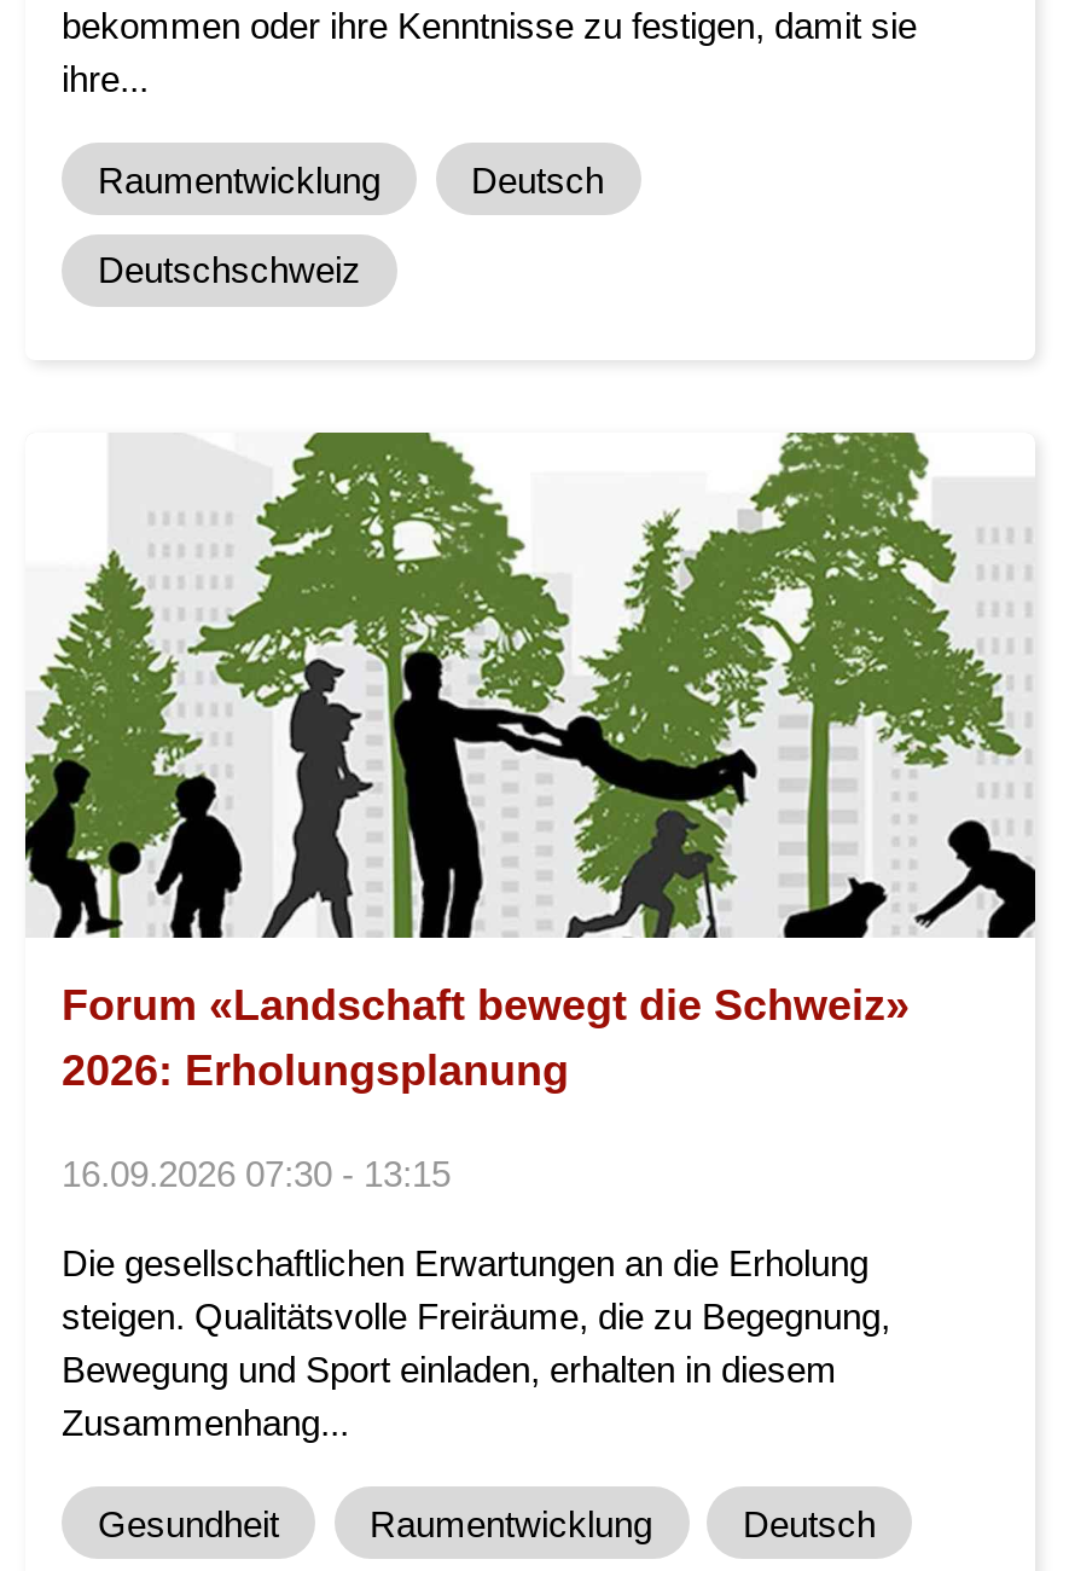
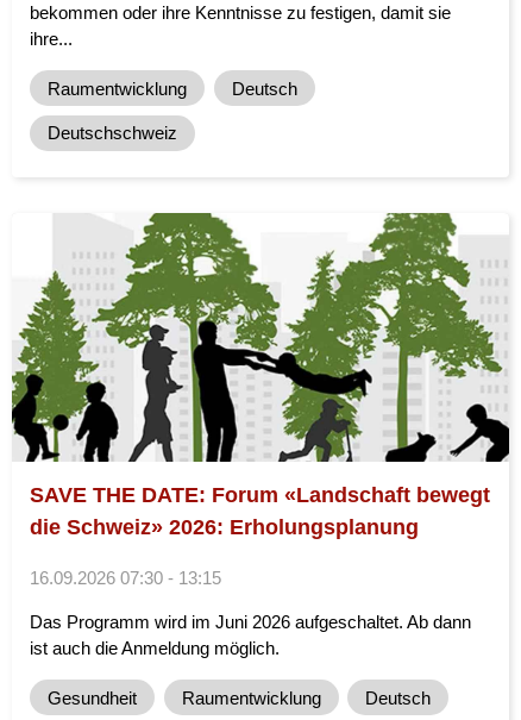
- Forum «Landschaft bewegt die Schweiz»
- 2026: Erholungsplanung
+ SAVE THE DATE: Forum «Landschaft bewegt
+ die Schweiz» 2026: Erholungsplanung

- Die gesellschaftlichen Erwartungen an die Erholung
- steigen. Qualitätsvolle Freiräume, die zu Begegnung,
- Bewegung und Sport einladen, erhalten in diesem
- Zusammenhang...
+ Das Programm wird im Juni 2026 aufgeschaltet. Ab dann
+ ist auch die Anmeldung möglich.
